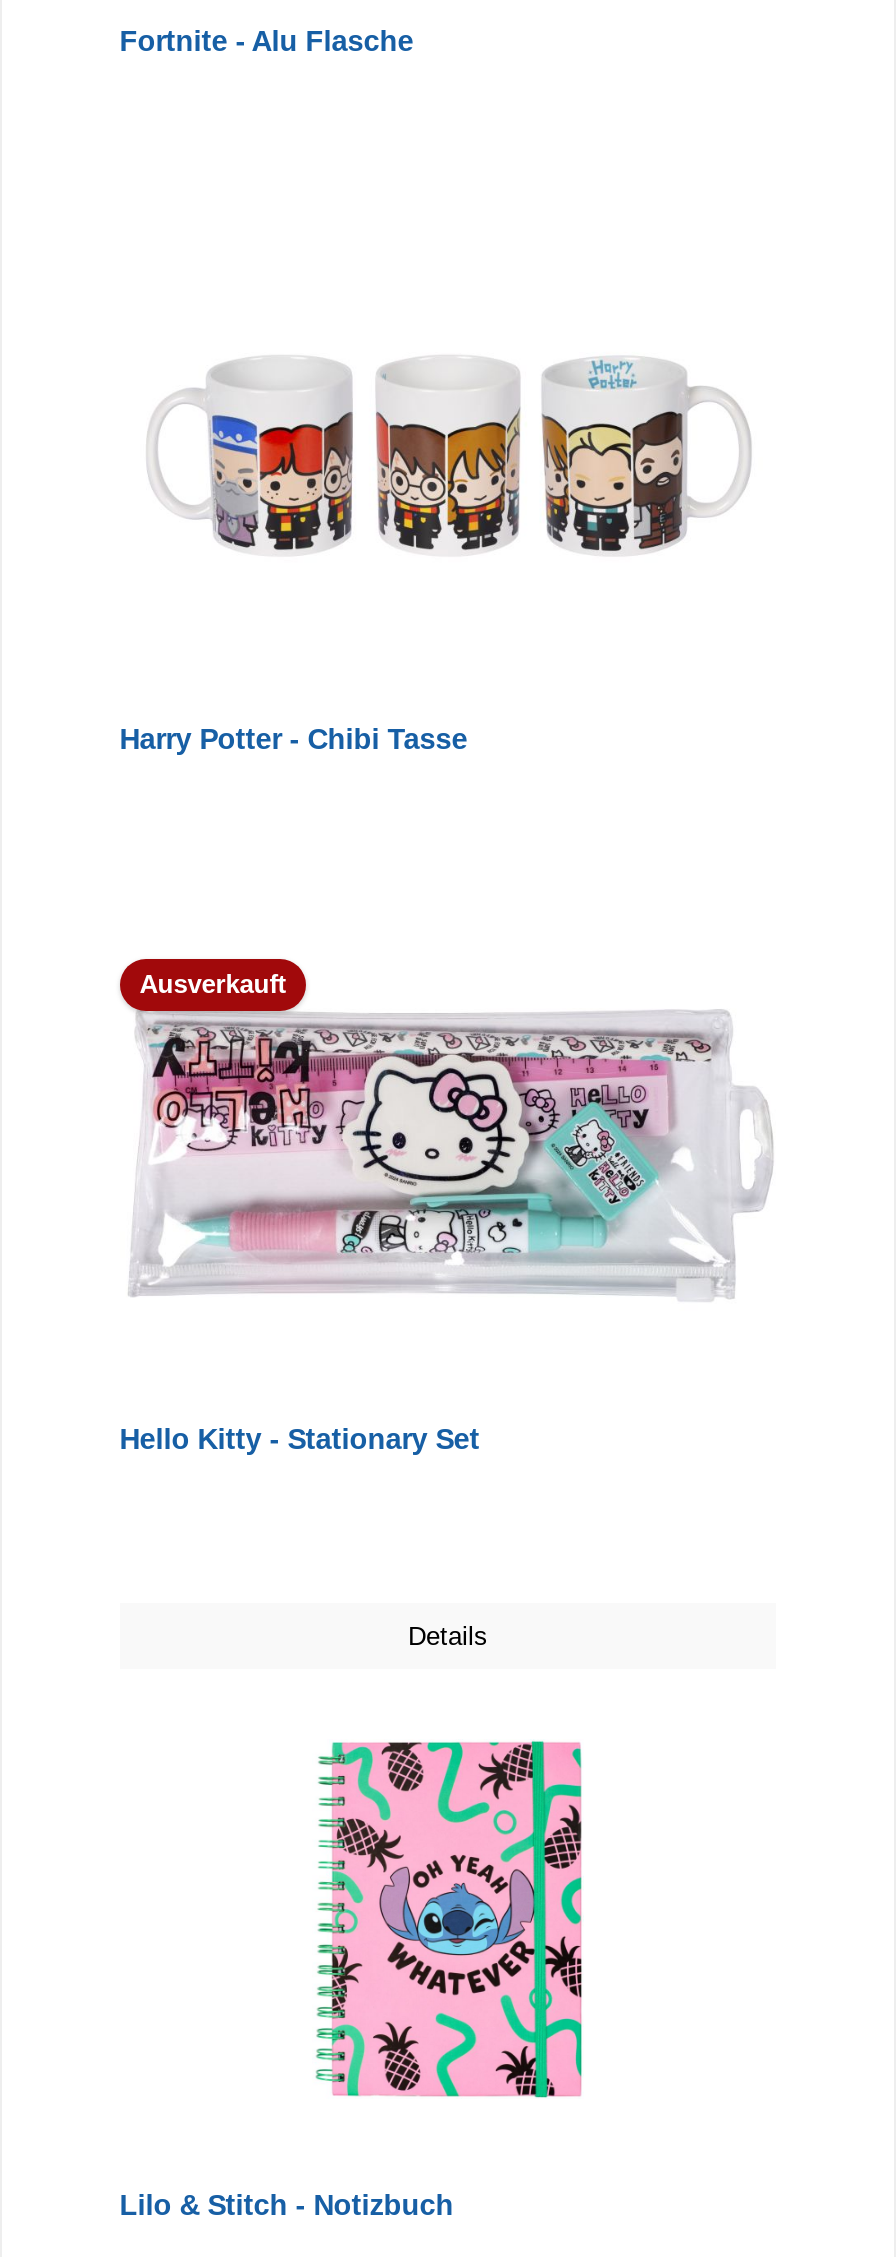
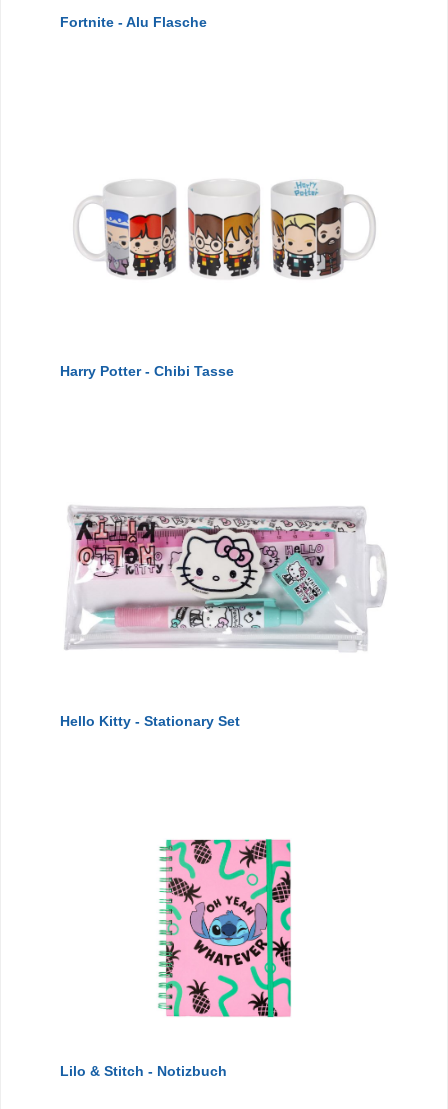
- Ausverkauft

- Details
